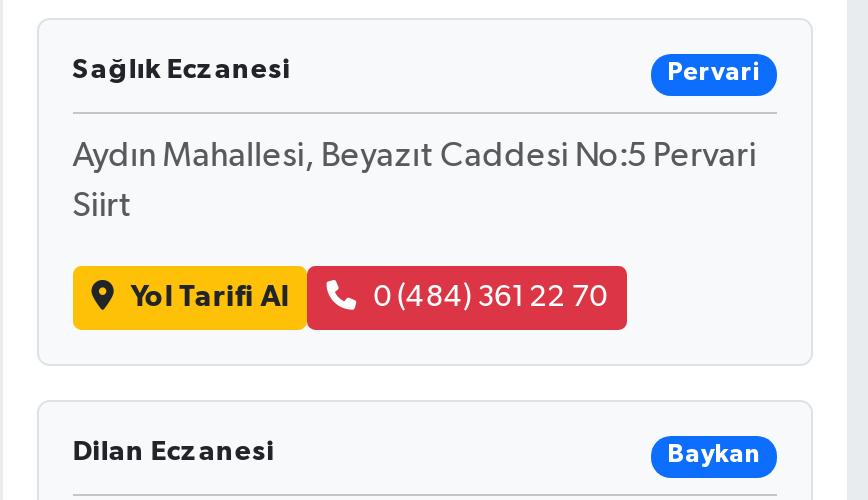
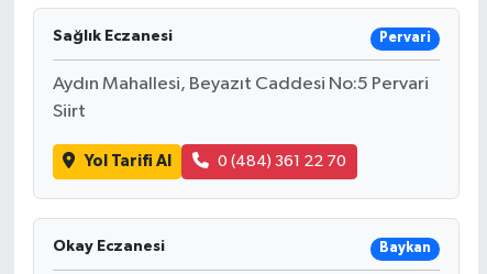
- Dilan Eczanesi
+ Okay Eczanesi
